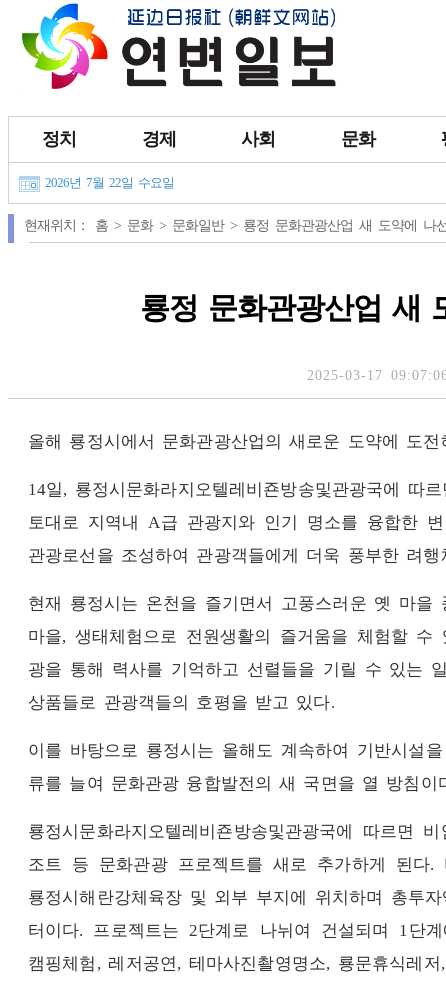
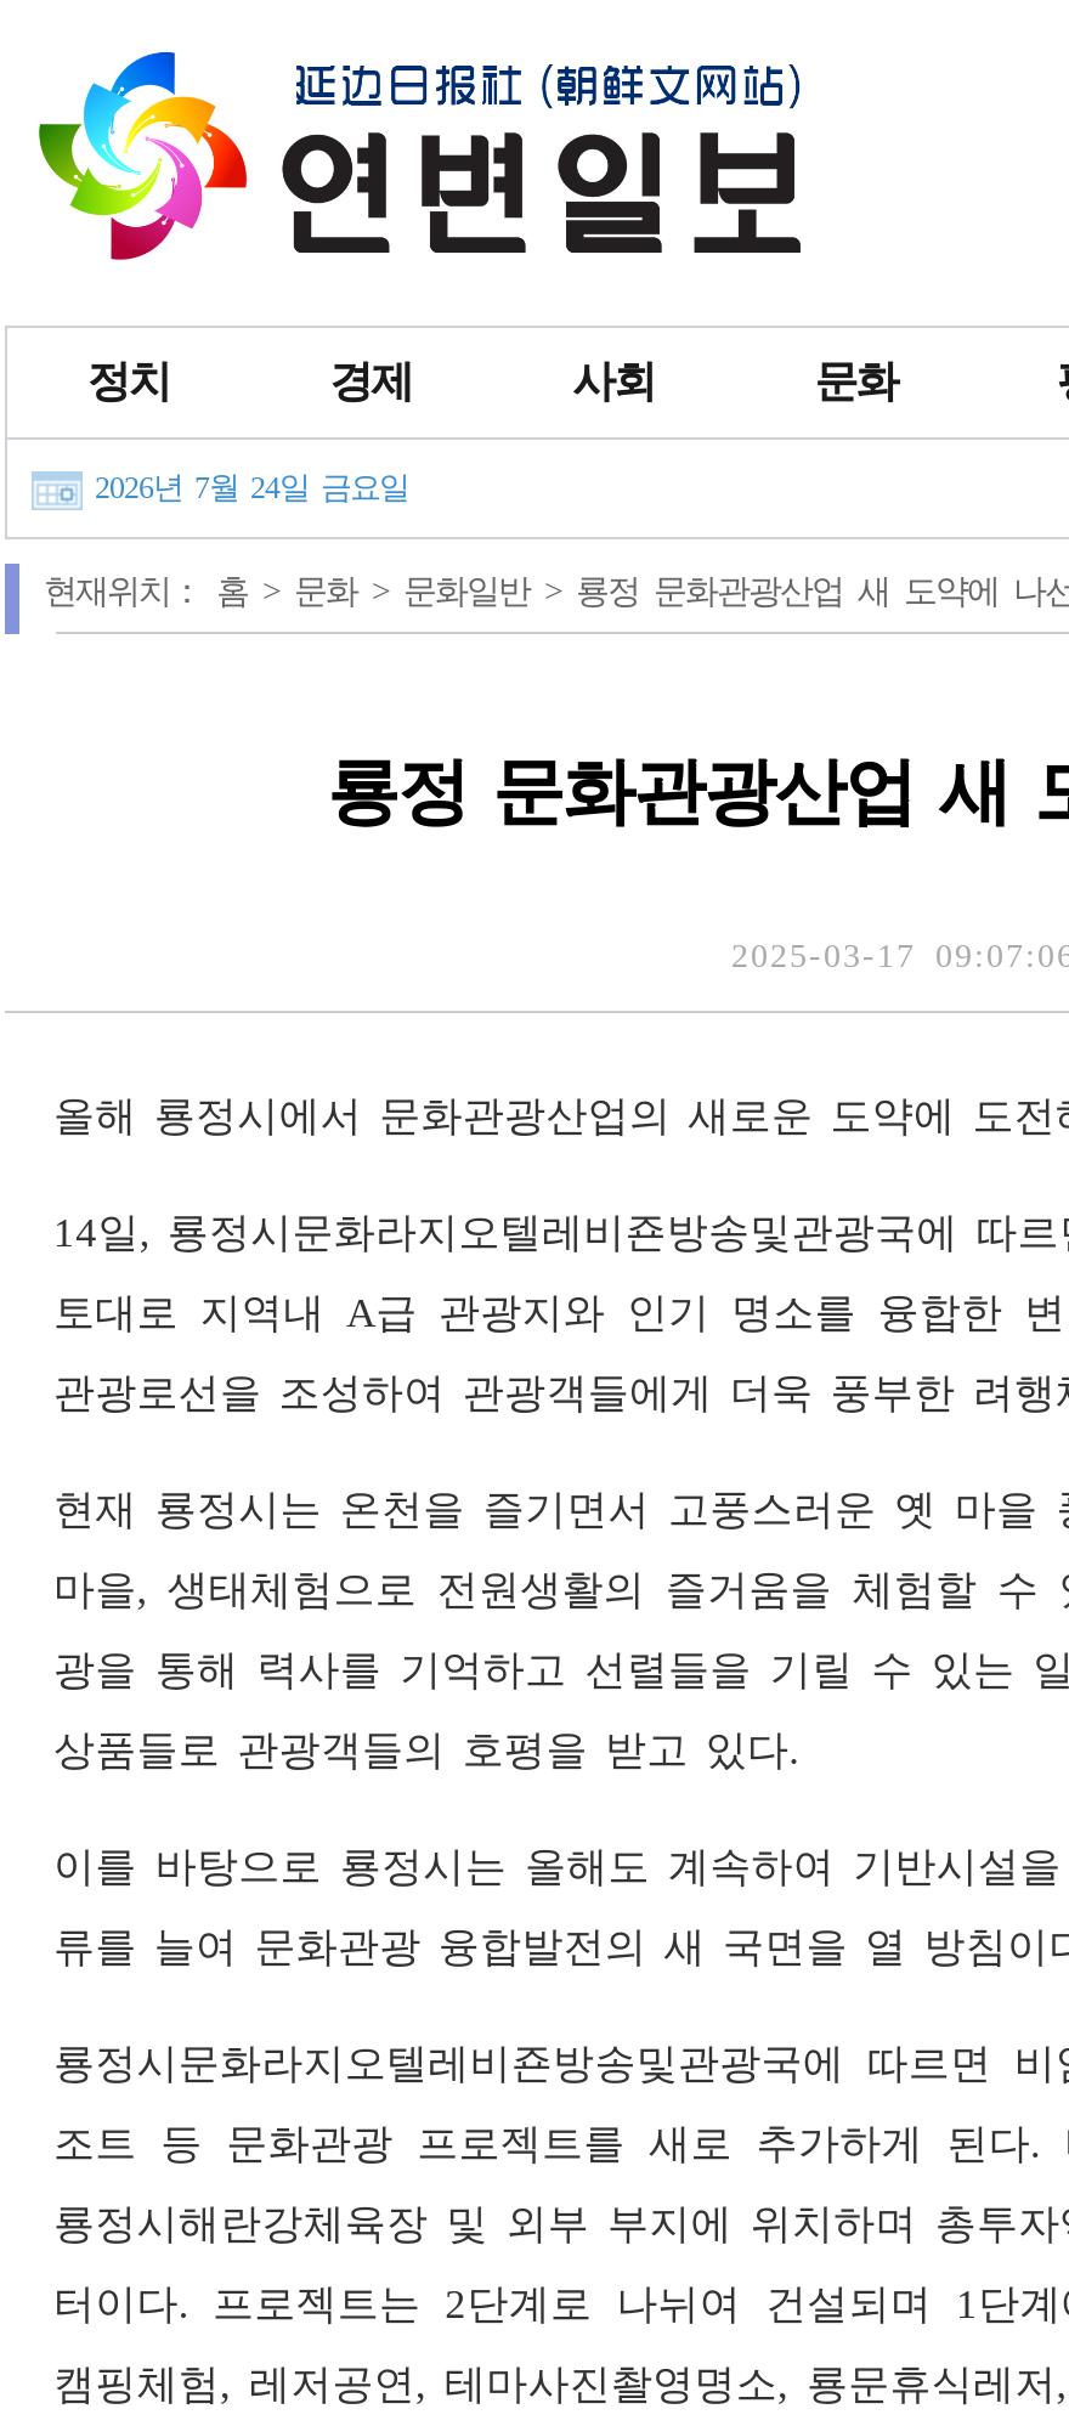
- 2026년 7월 22일 수요일
+ 2026년 7월 24일 금요일
